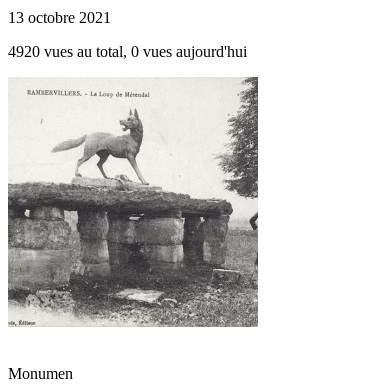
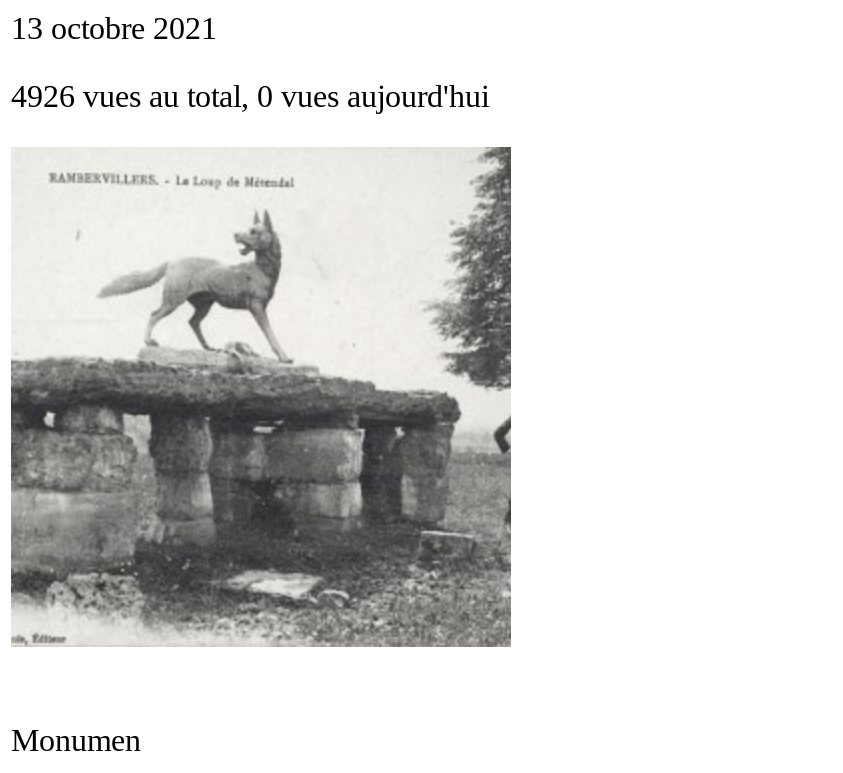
- 4920 vues au total, 0 vues aujourd'hui
+ 4926 vues au total, 0 vues aujourd'hui
